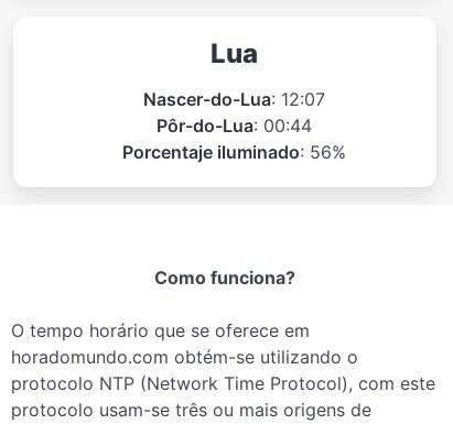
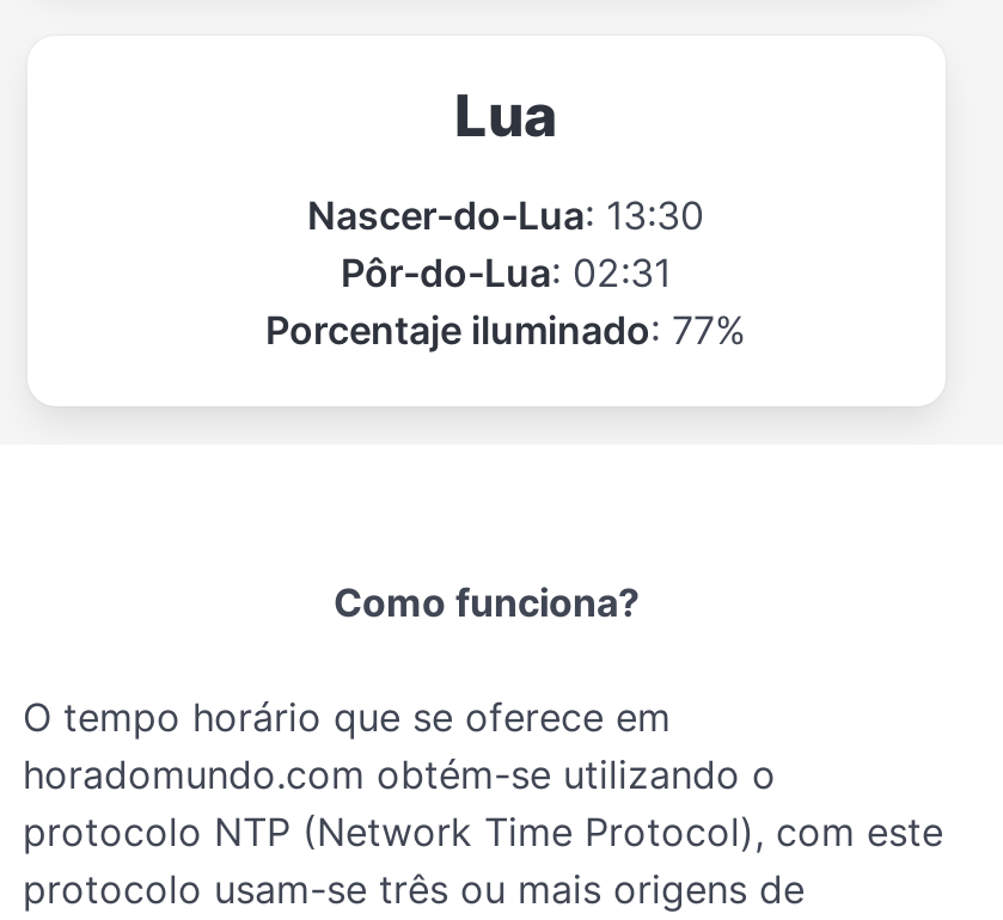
- Nascer-do-Lua: 12:07
+ Nascer-do-Lua: 13:30

- Pôr-do-Lua: 00:44
+ Pôr-do-Lua: 02:31

- Porcentaje iluminado: 56%
+ Porcentaje iluminado: 77%
